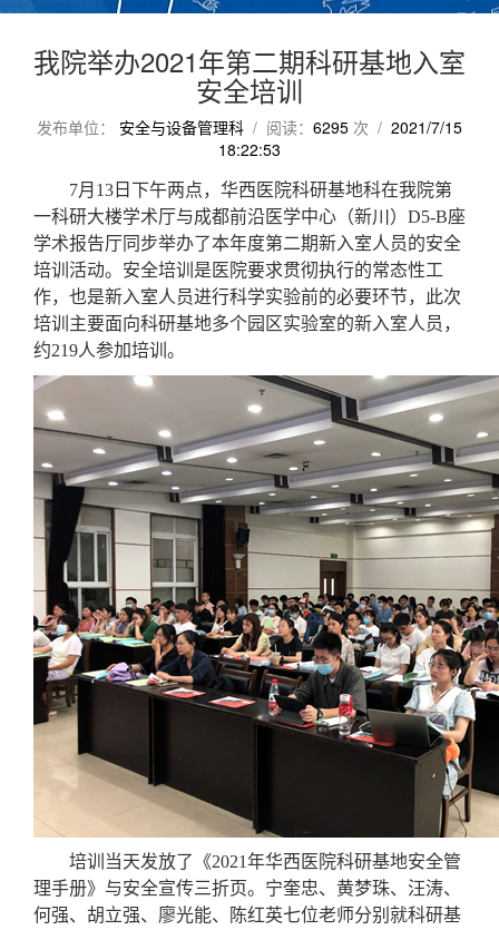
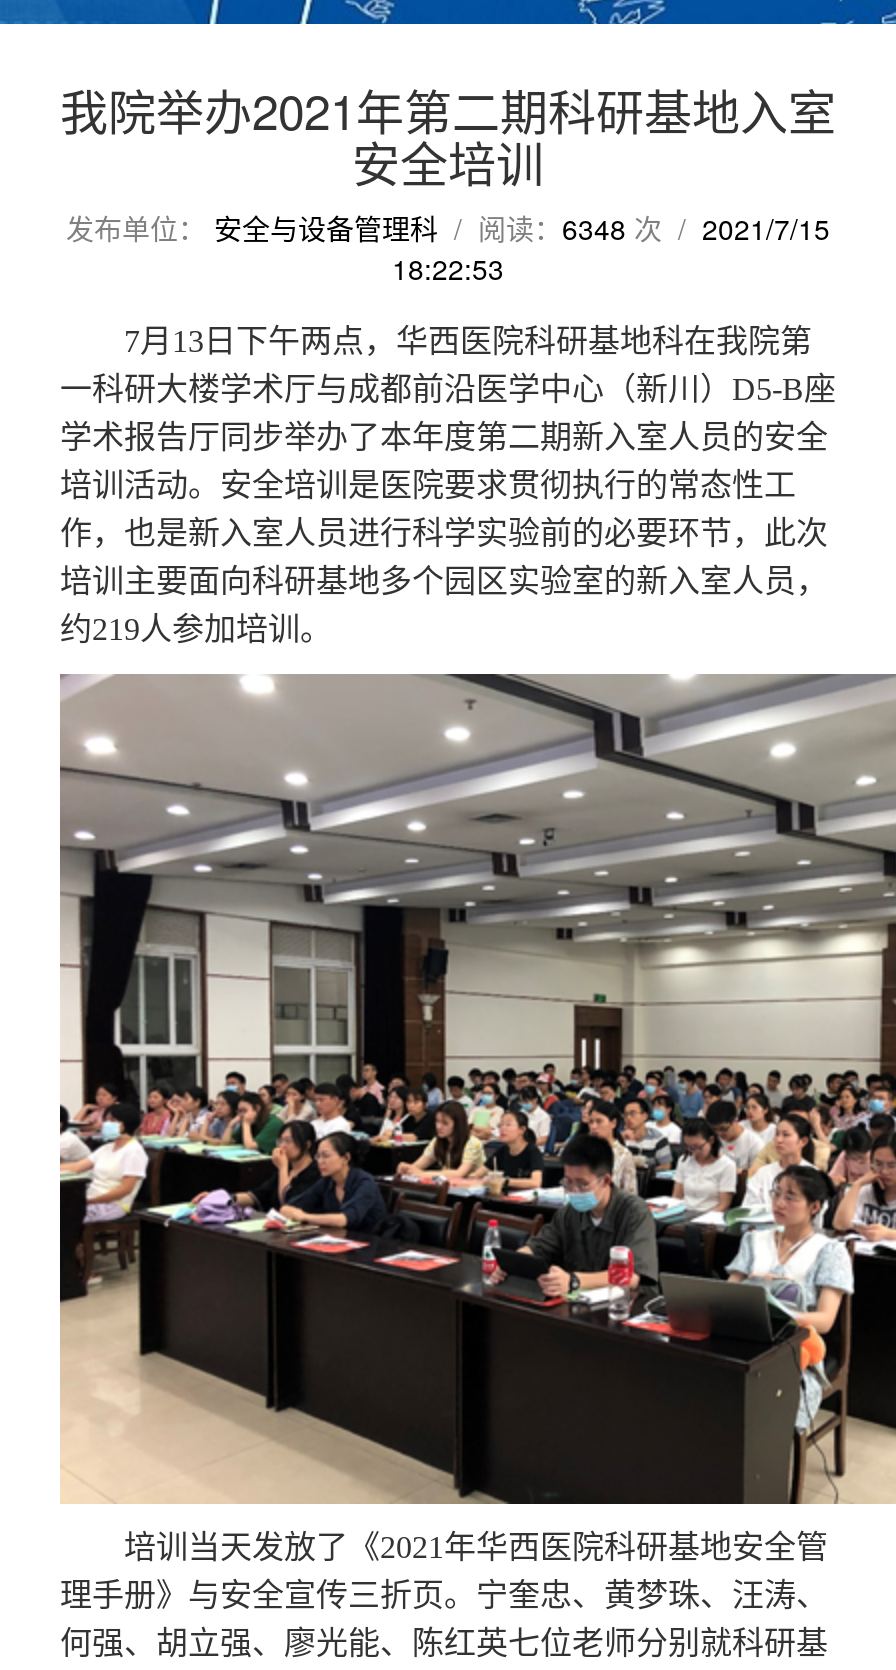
- 发布单位：安全与设备管理科/ 阅读：6295次 / 2021/7/15
+ 发布单位：安全与设备管理科/ 阅读：6348次 / 2021/7/15
